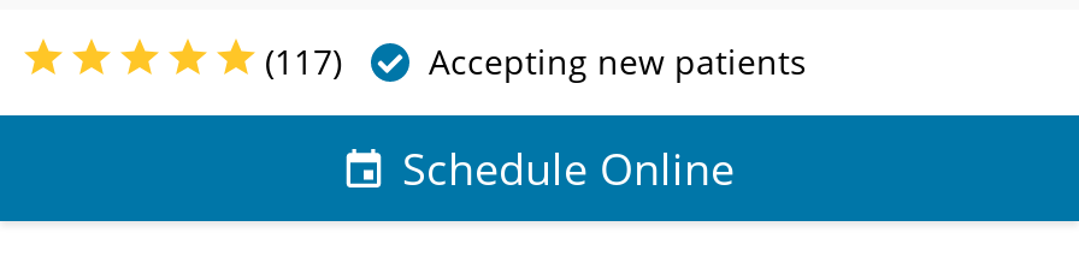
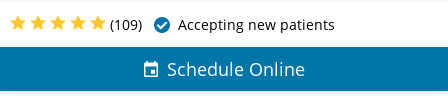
- (117) Accepting new patients
+ (109) Accepting new patients
